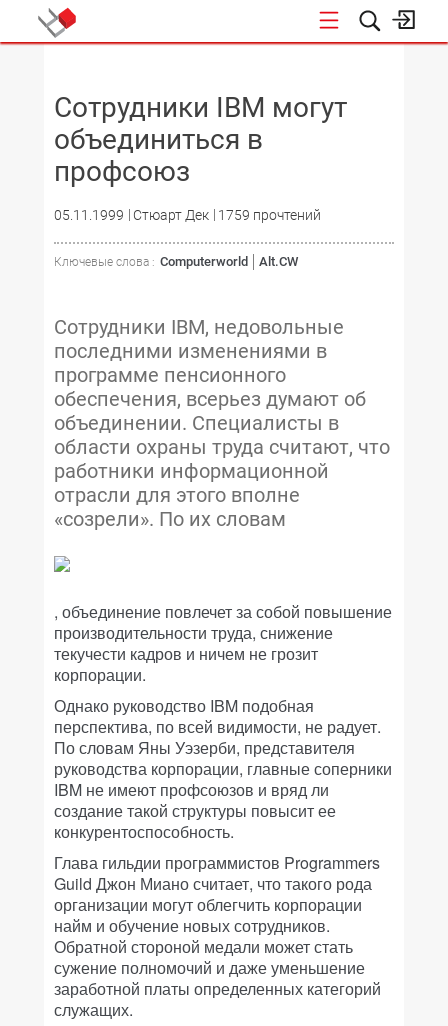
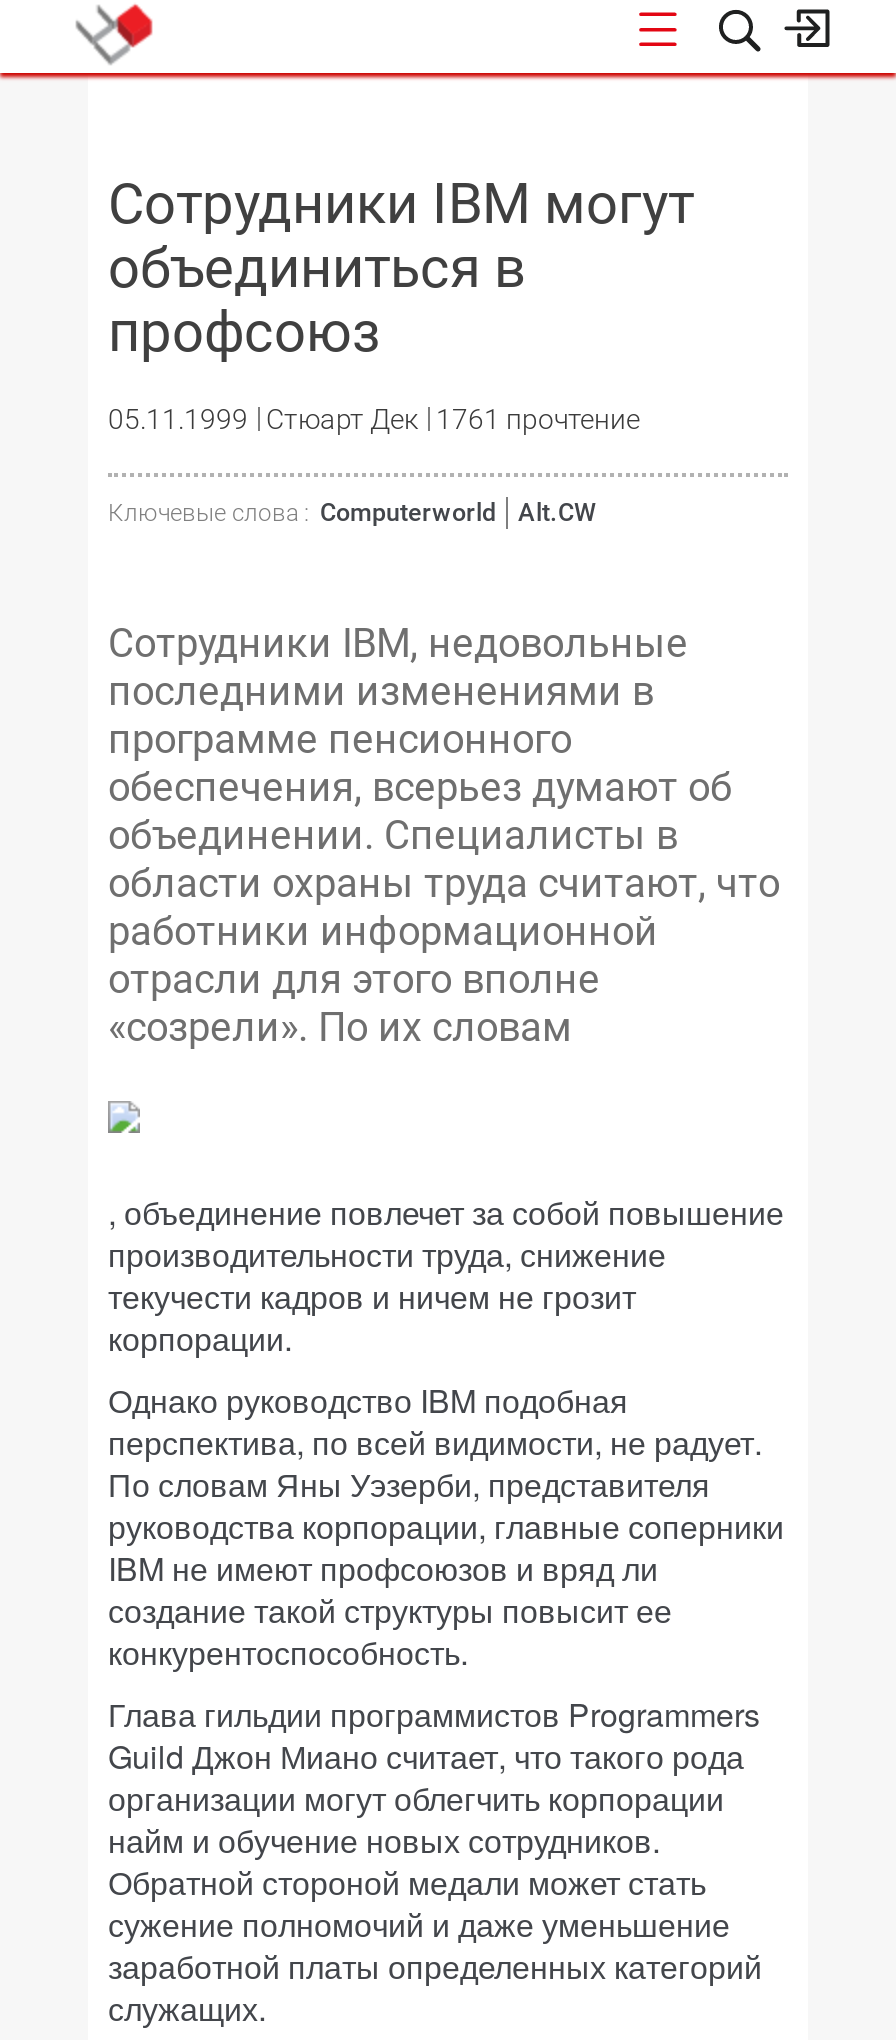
- 05.11.1999 Стюарт Дек 1759 прочтений
+ 05.11.1999 Стюарт Дек 1761 прочтение
